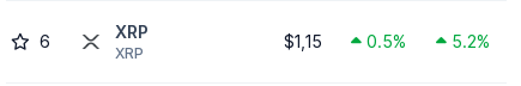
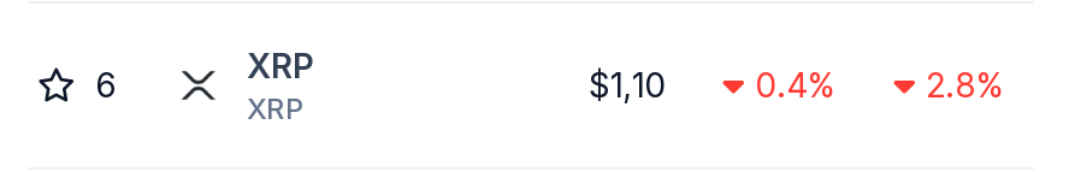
- $1,15
+ $1,10

- 0.5%
+ 0.4%

- 5.2%
+ 2.8%
